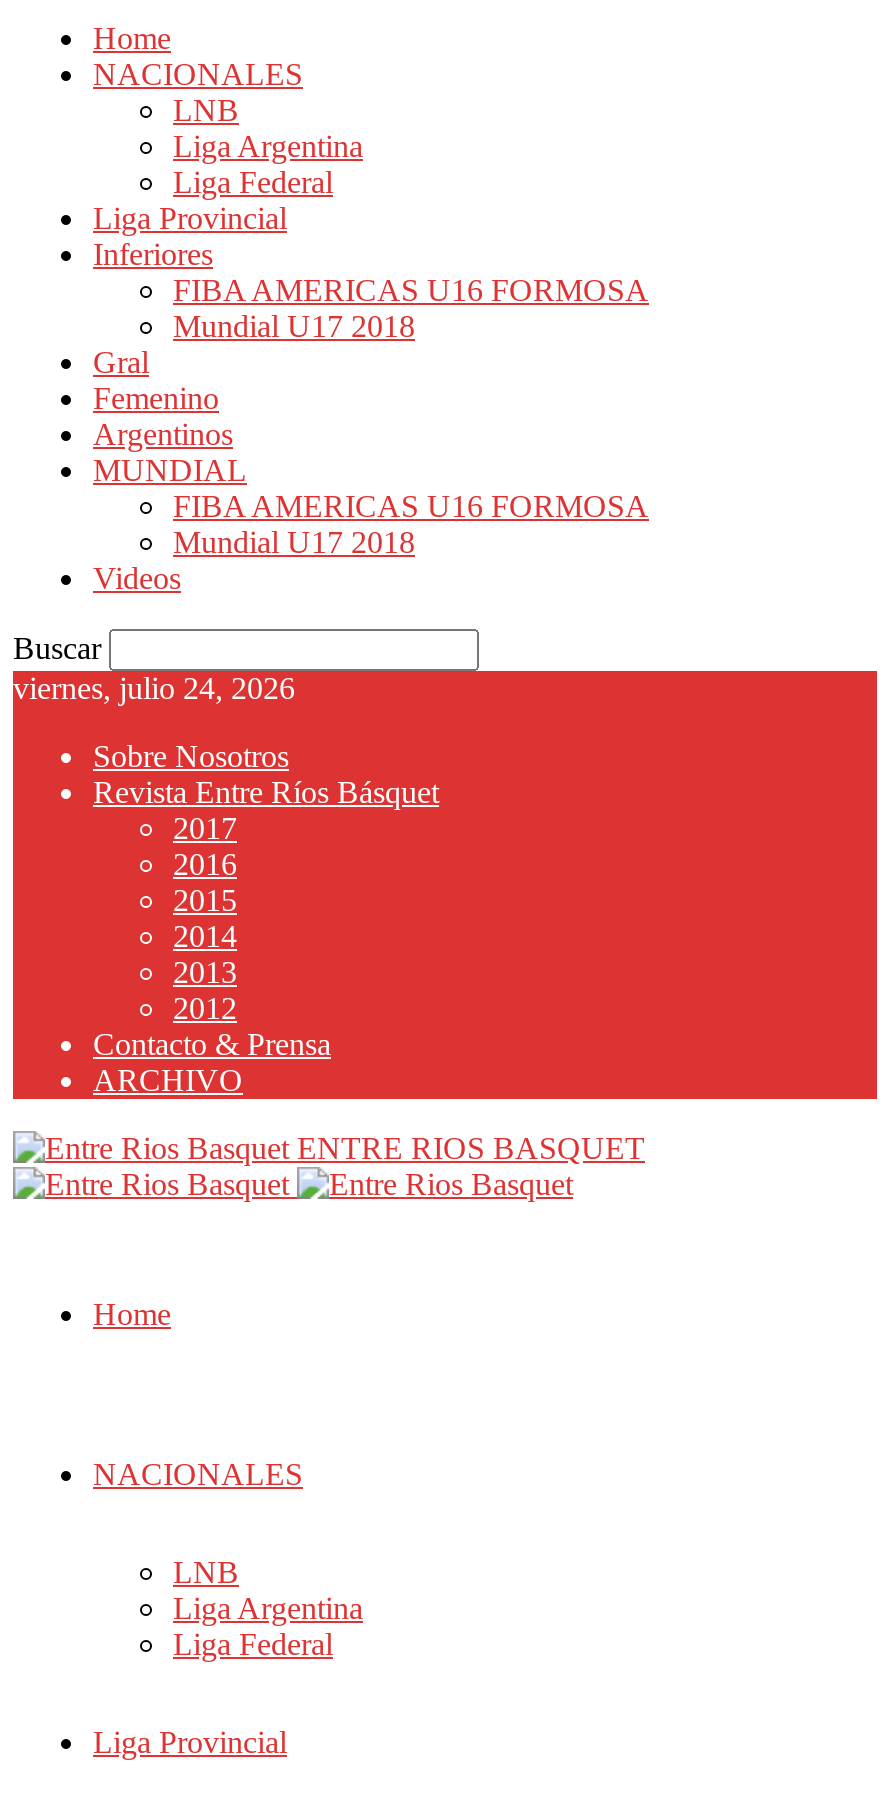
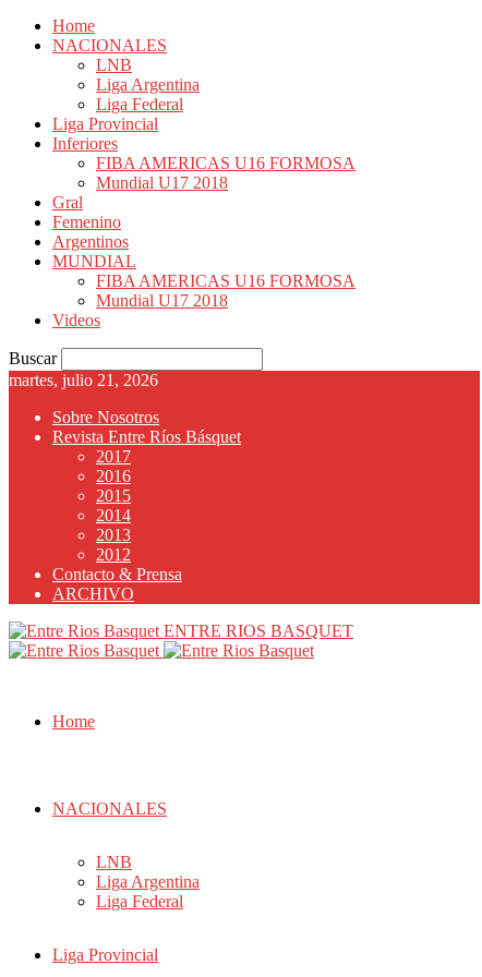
- viernes, julio 24, 2026
+ martes, julio 21, 2026
